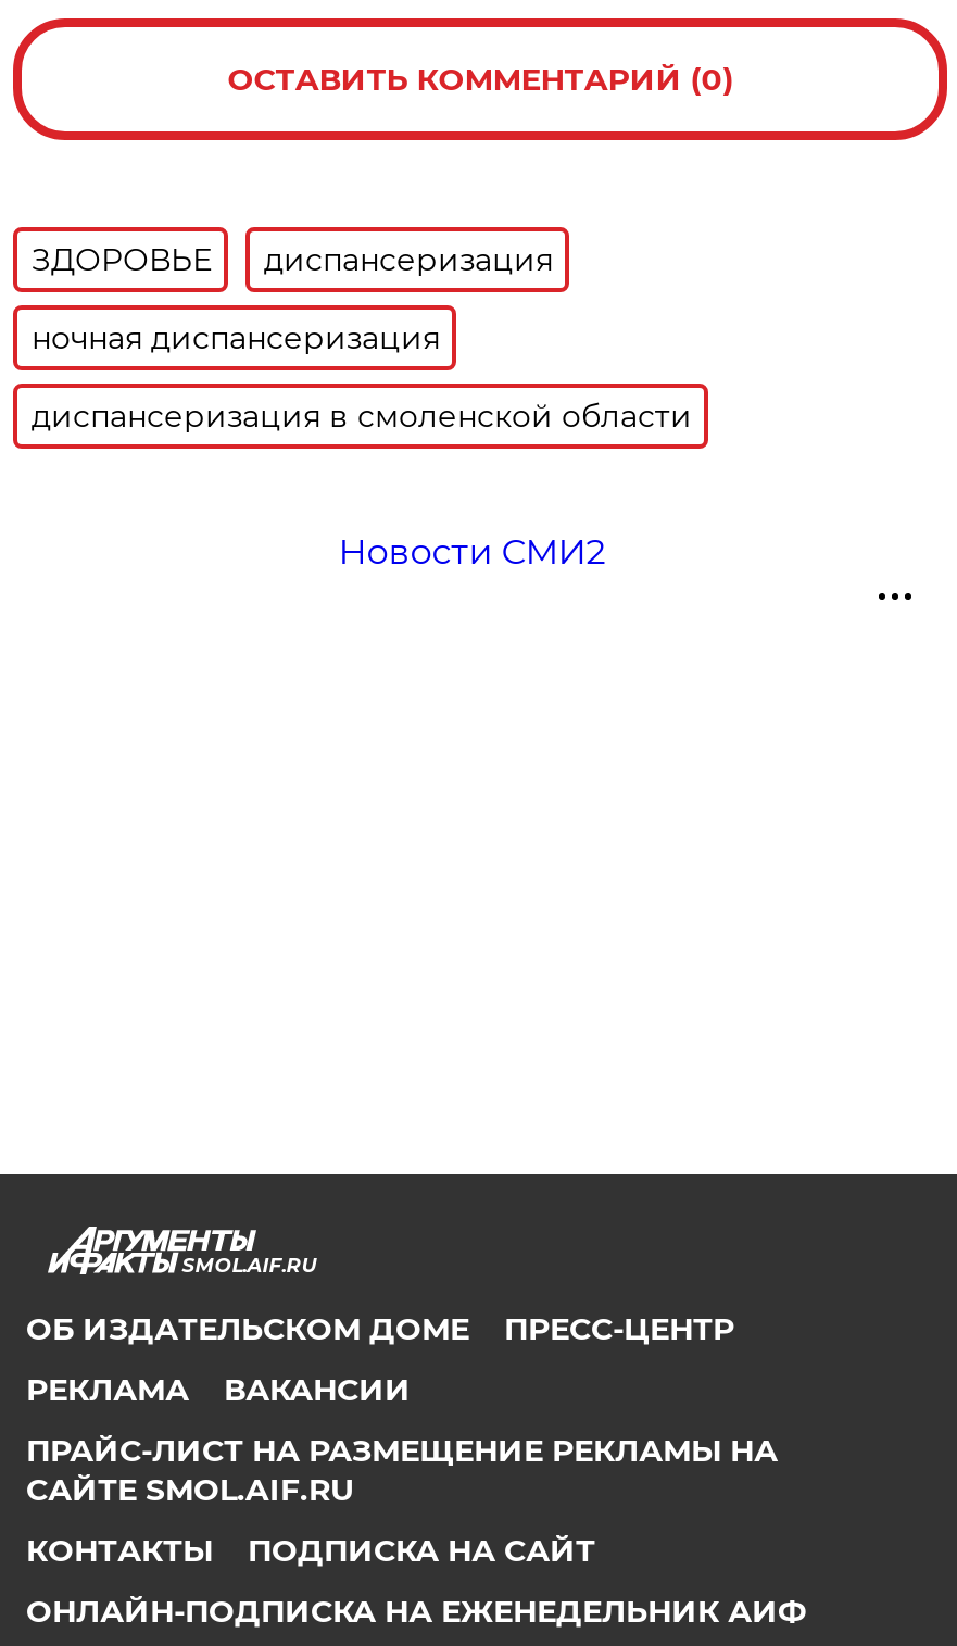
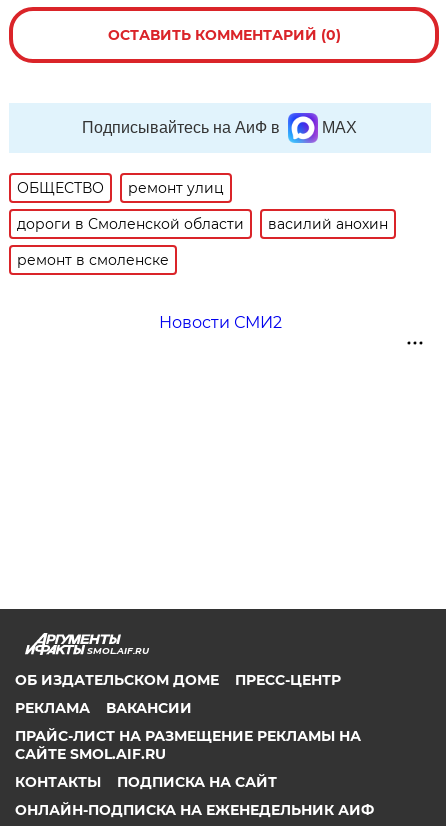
- ЗДОРОВЬЕ
- диспансеризация
- ночная диспансеризация
- диспансеризация в смоленской области
+ Подписывайтесь на АиФ в
+ MAX
+ ОБЩЕСТВО
+ ремонт улиц
+ дороги в Смоленской области
+ василий анохин
+ ремонт в смоленске
